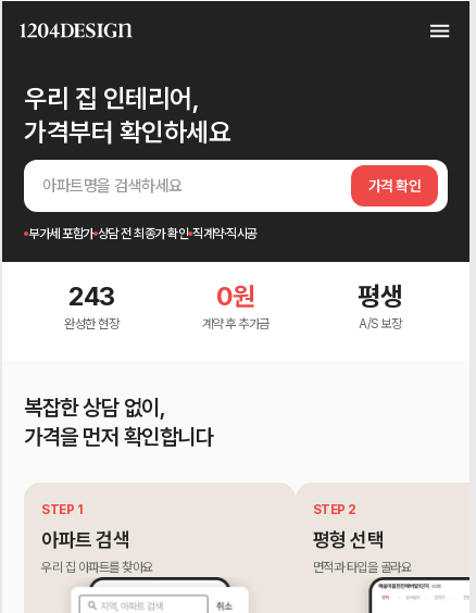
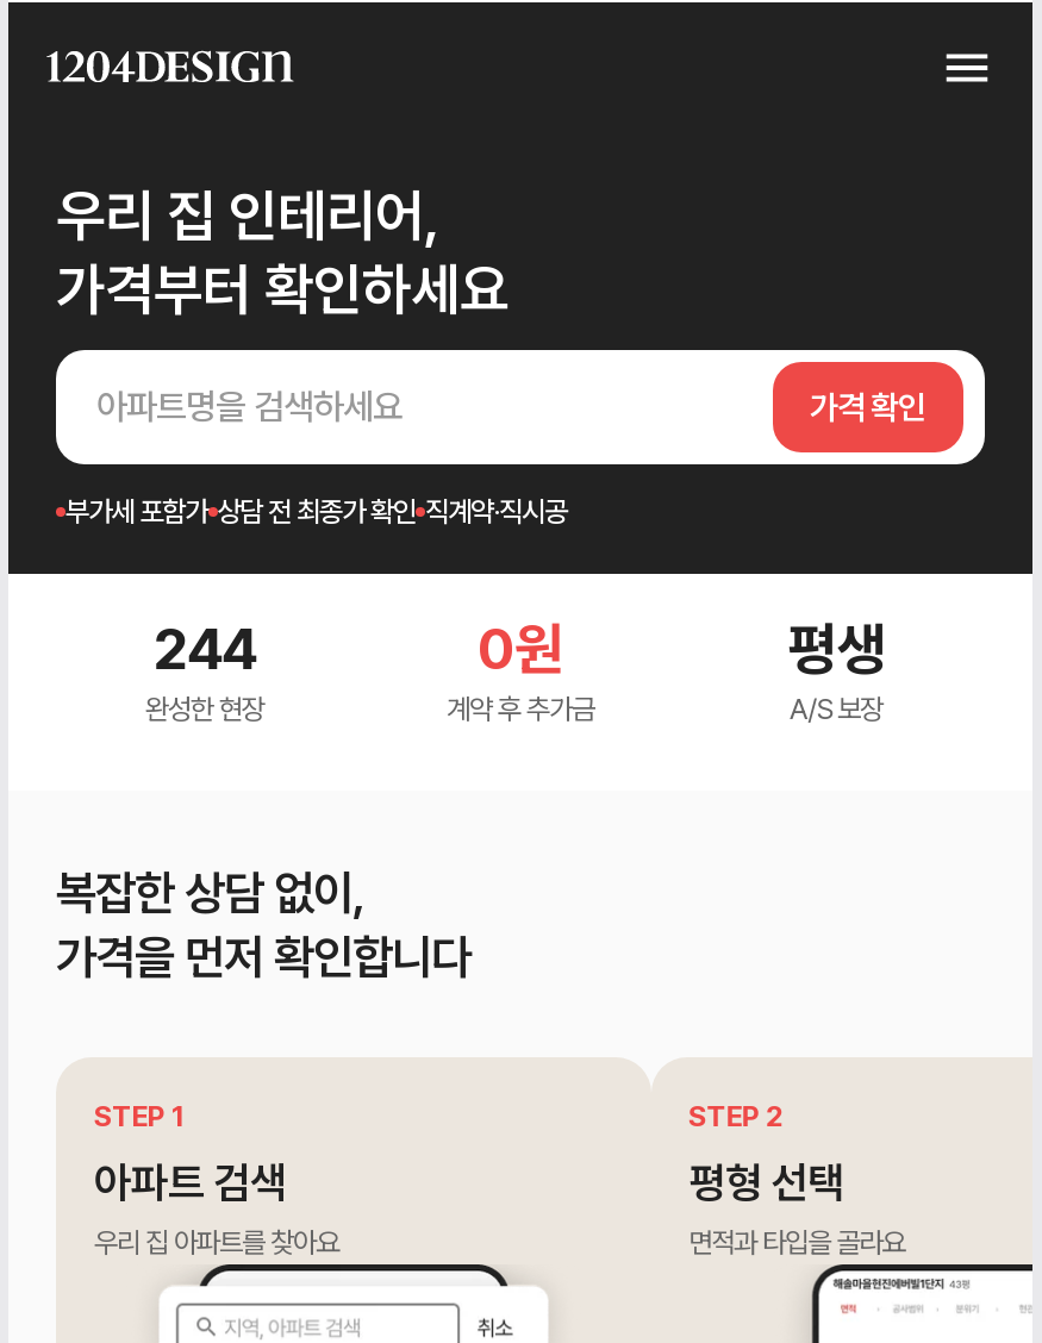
- 243
+ 244
